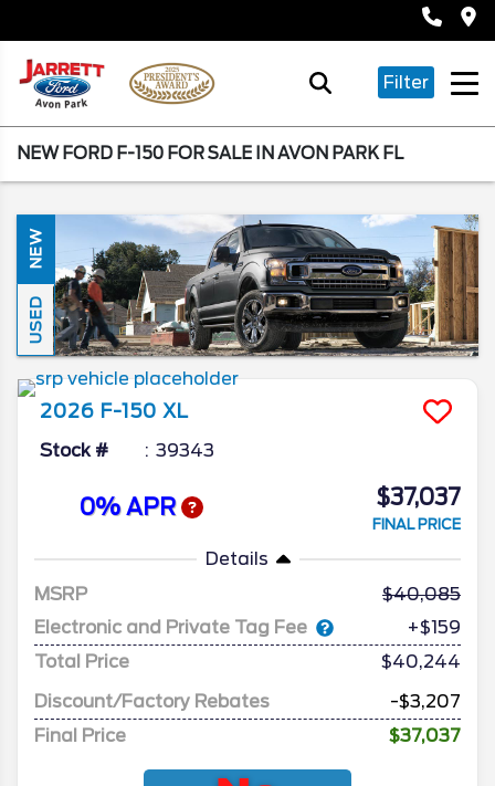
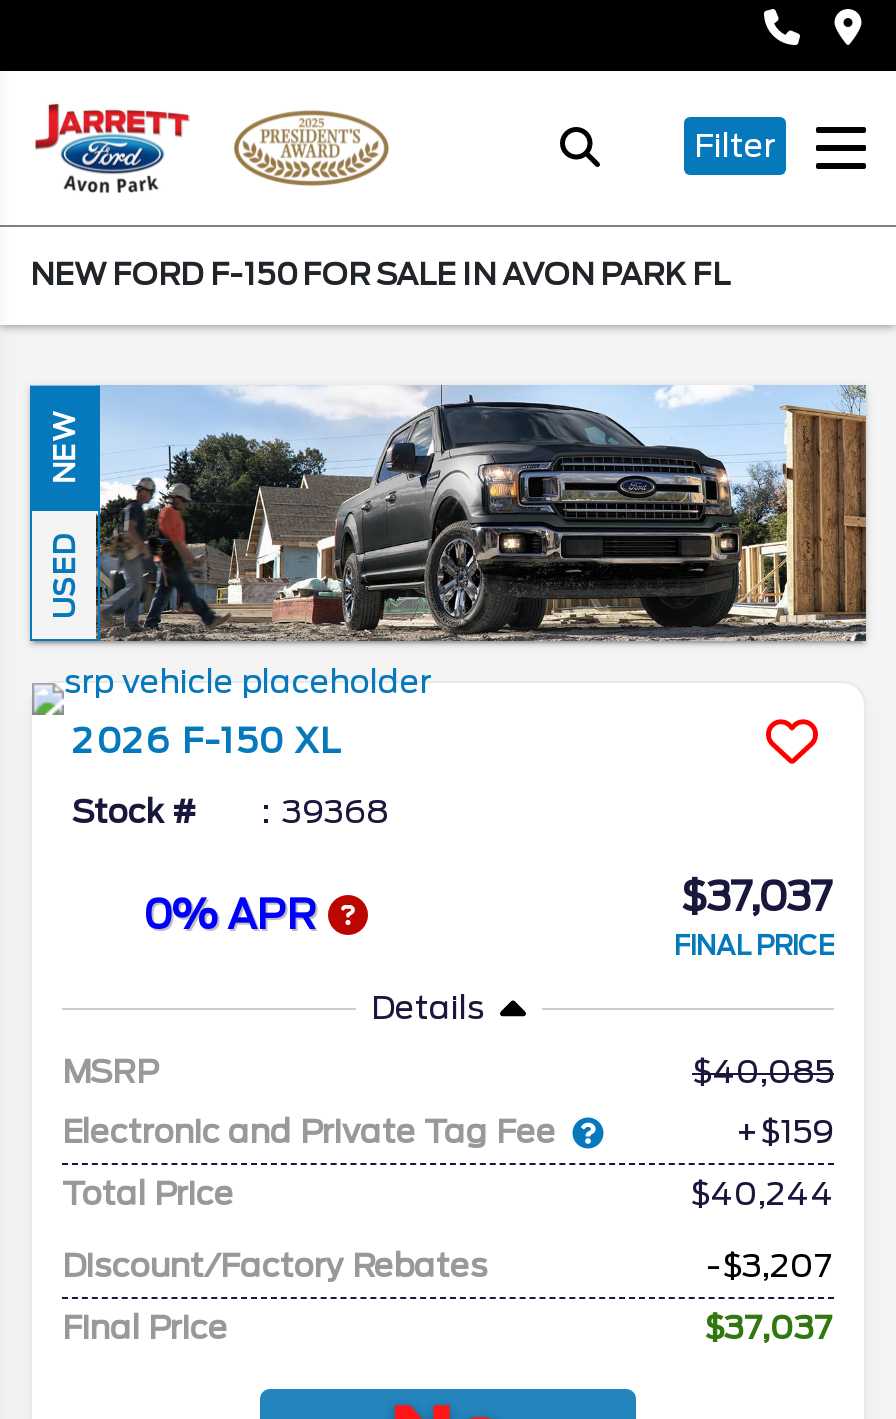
- 39343
+ 39368
